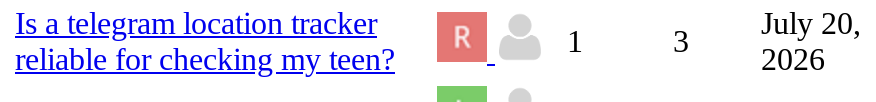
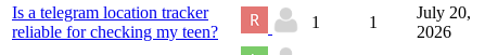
- 3
+ 1
